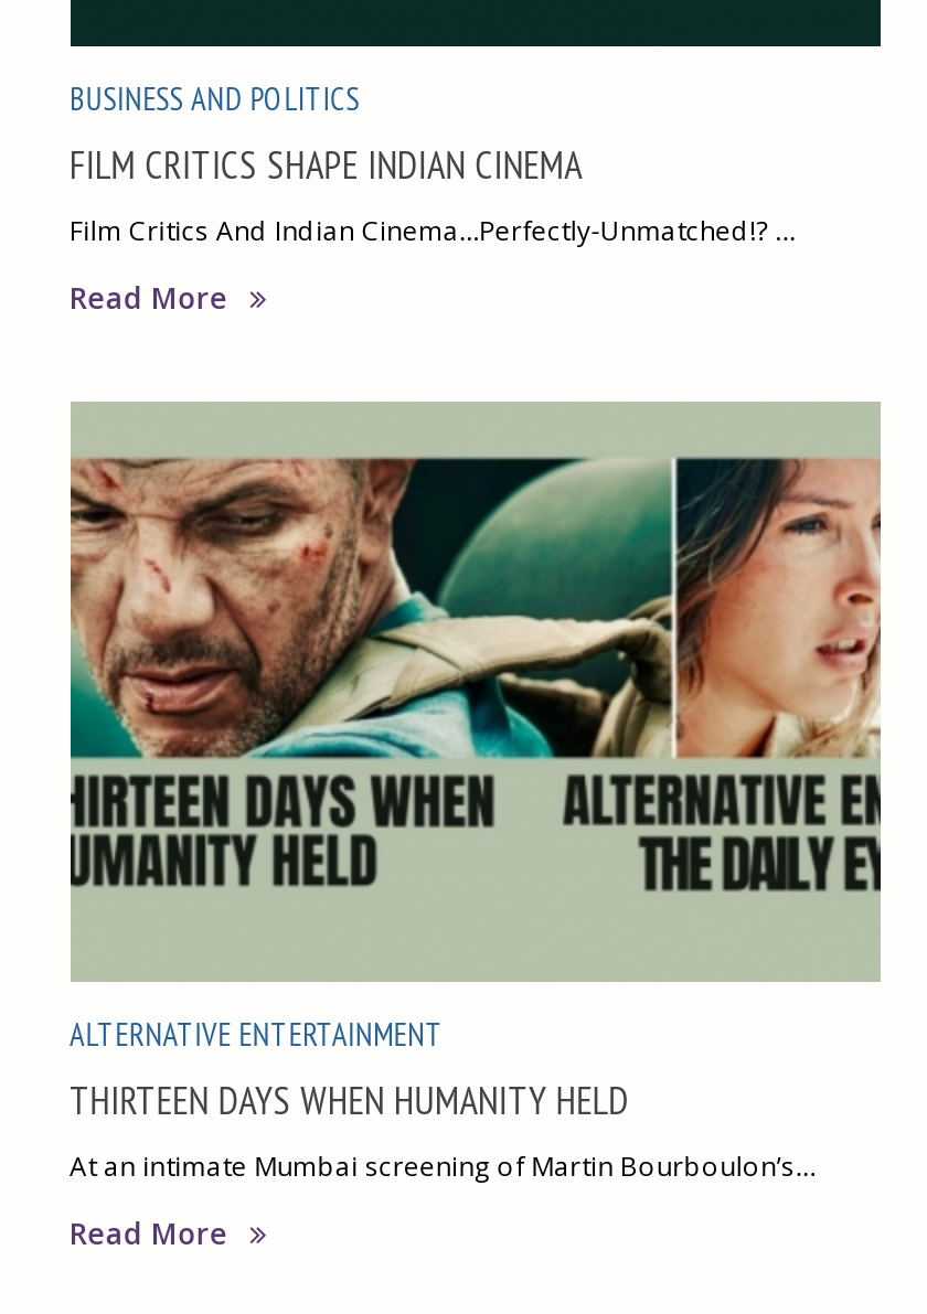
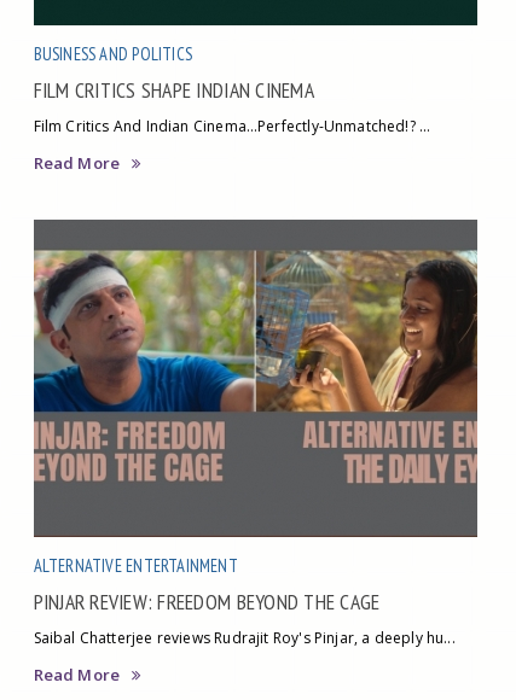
- [image]
+ [image]

- THIRTEEN DAYS WHEN HUMANITY HELD
- At an intimate Mumbai screening of Martin Bourboulon’s...
+ PINJAR REVIEW: FREEDOM BEYOND THE CAGE
+ Saibal Chatterjee reviews Rudrajit Roy's Pinjar, a deeply hu...
